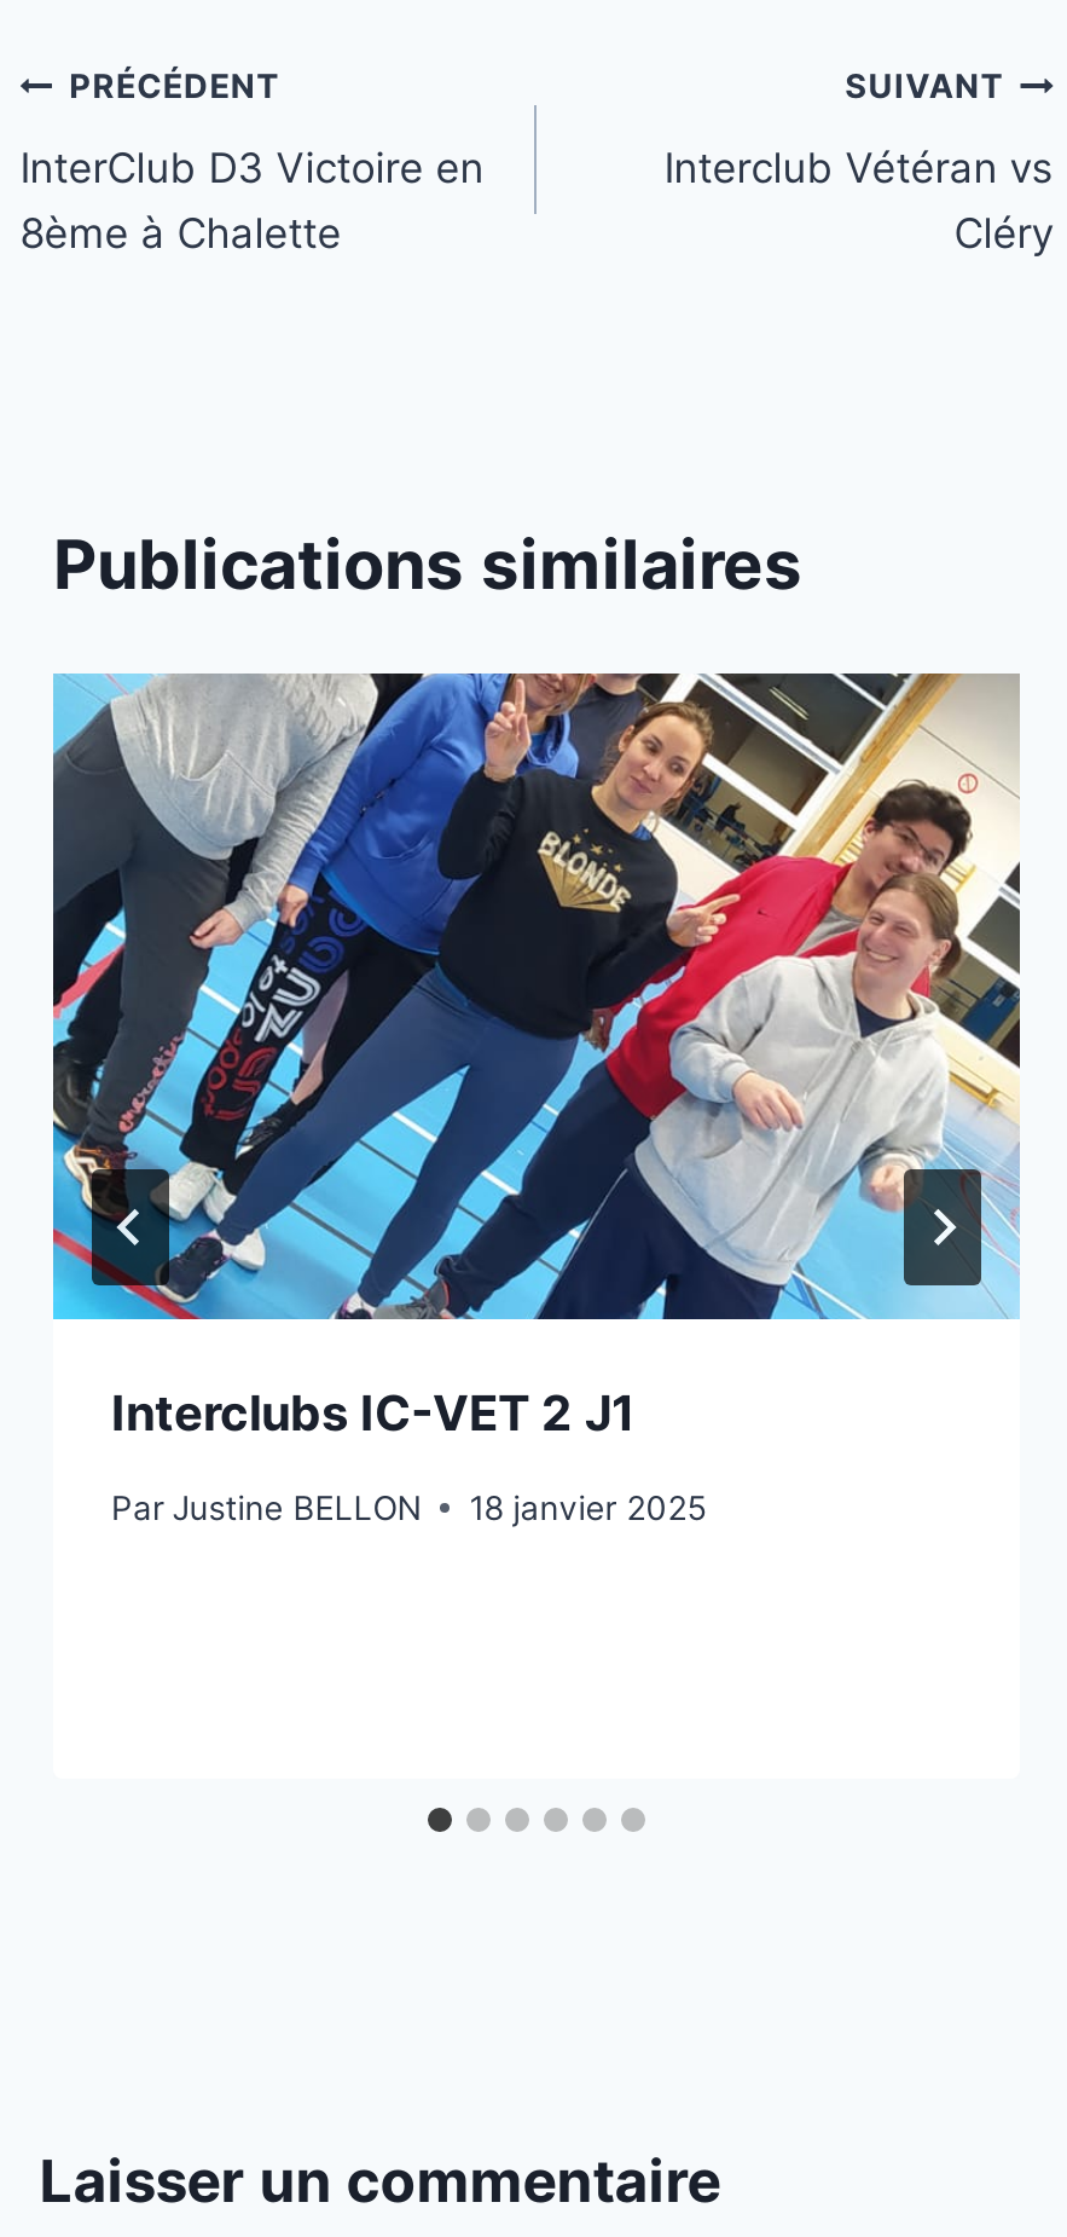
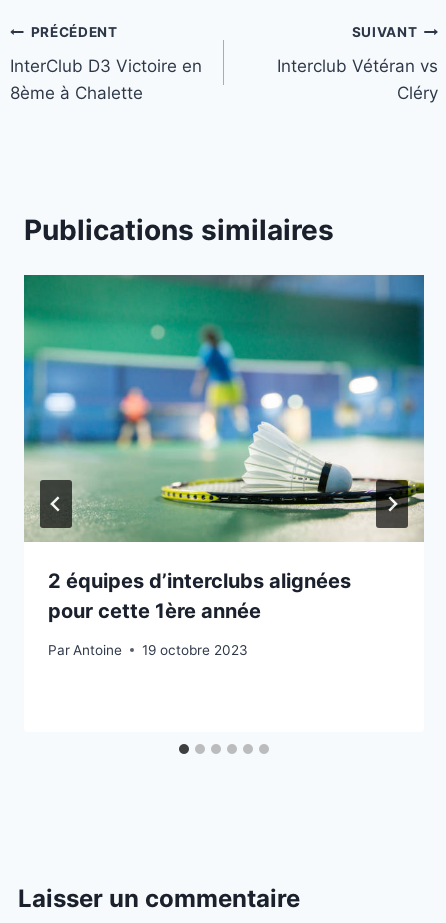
- [image]
- Interclubs IC-VET 2 J1
+ [image]
+ 2 équipes d’interclubs alignées
+ pour cette 1ère année

- Par Justine BELLON
- 18 janvier 2025
+ Par Antoine
+ 19 octobre 2023
